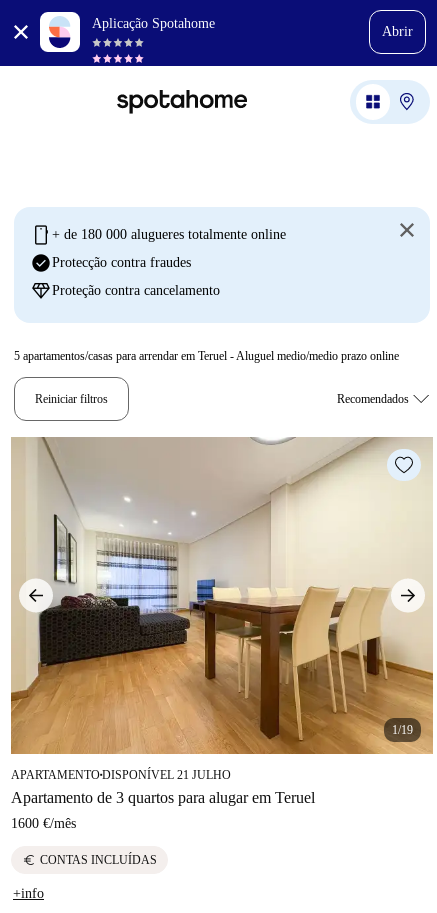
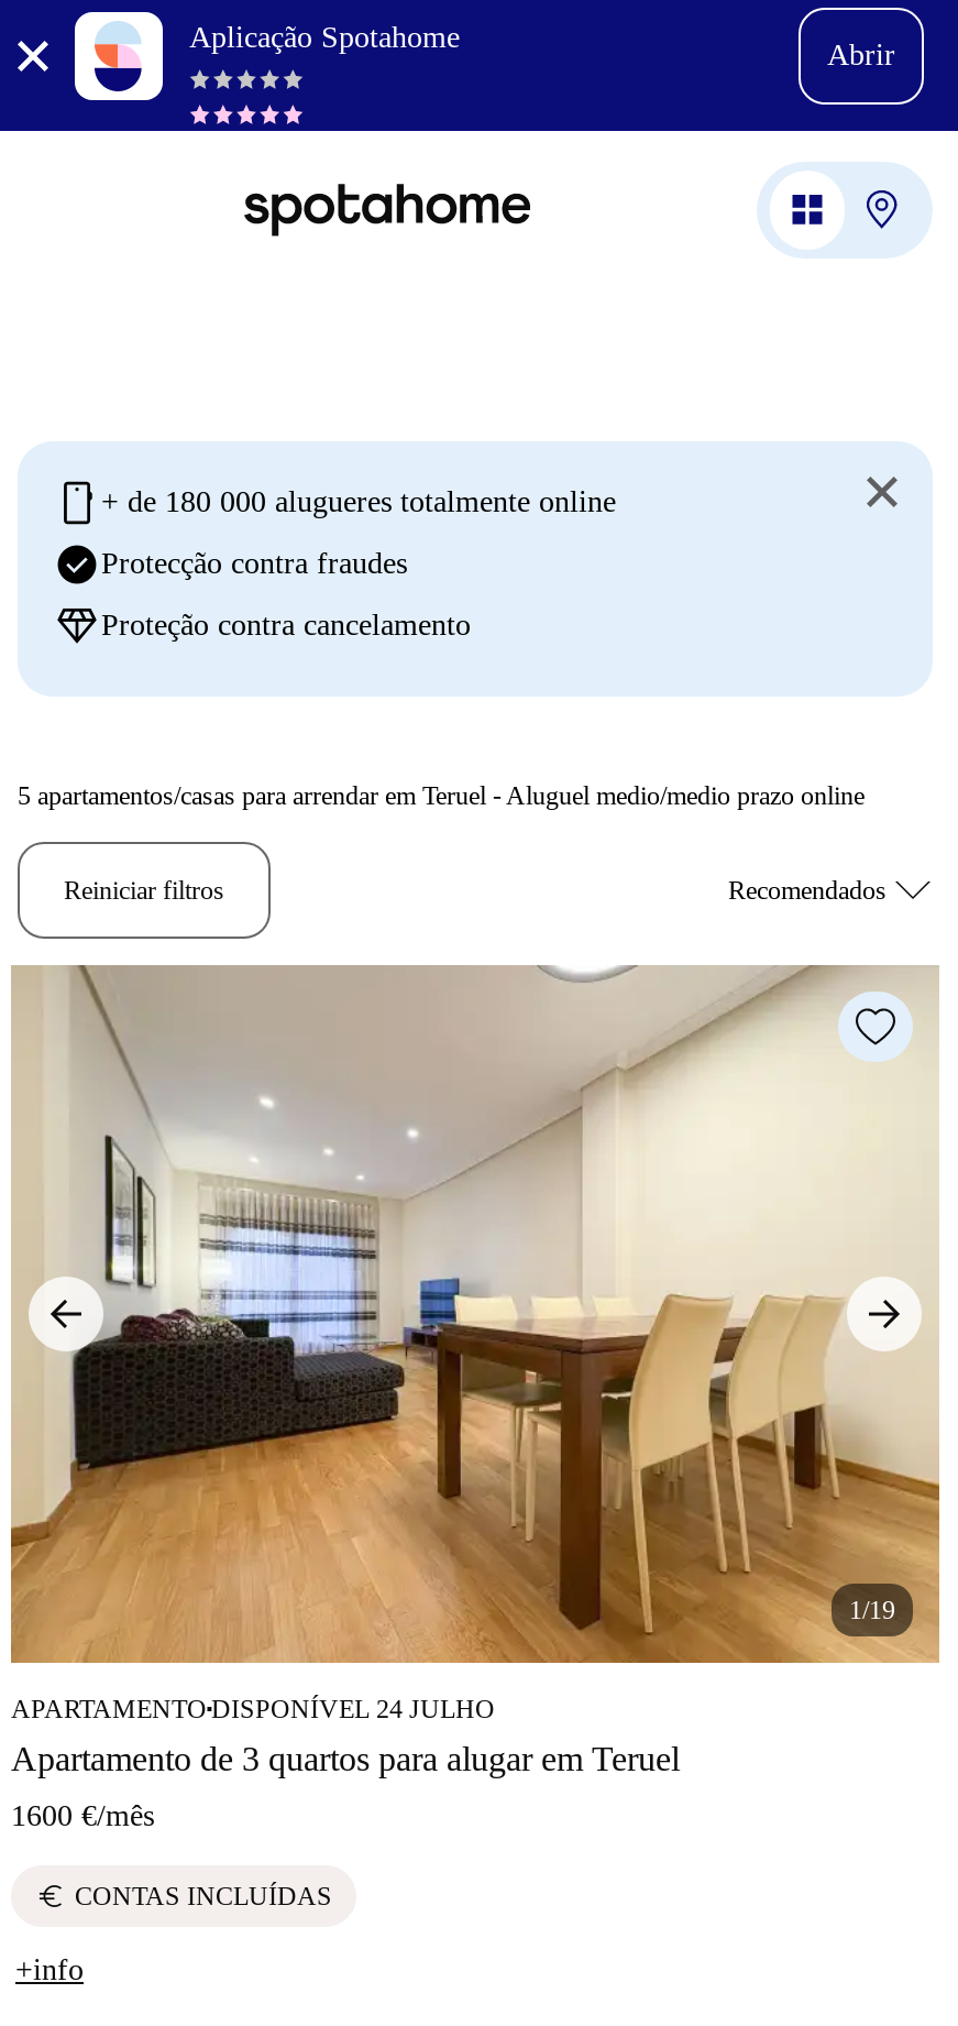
- APARTAMENTO DISPONÍVEL 21 JULHO
+ APARTAMENTO DISPONÍVEL 24 JULHO
